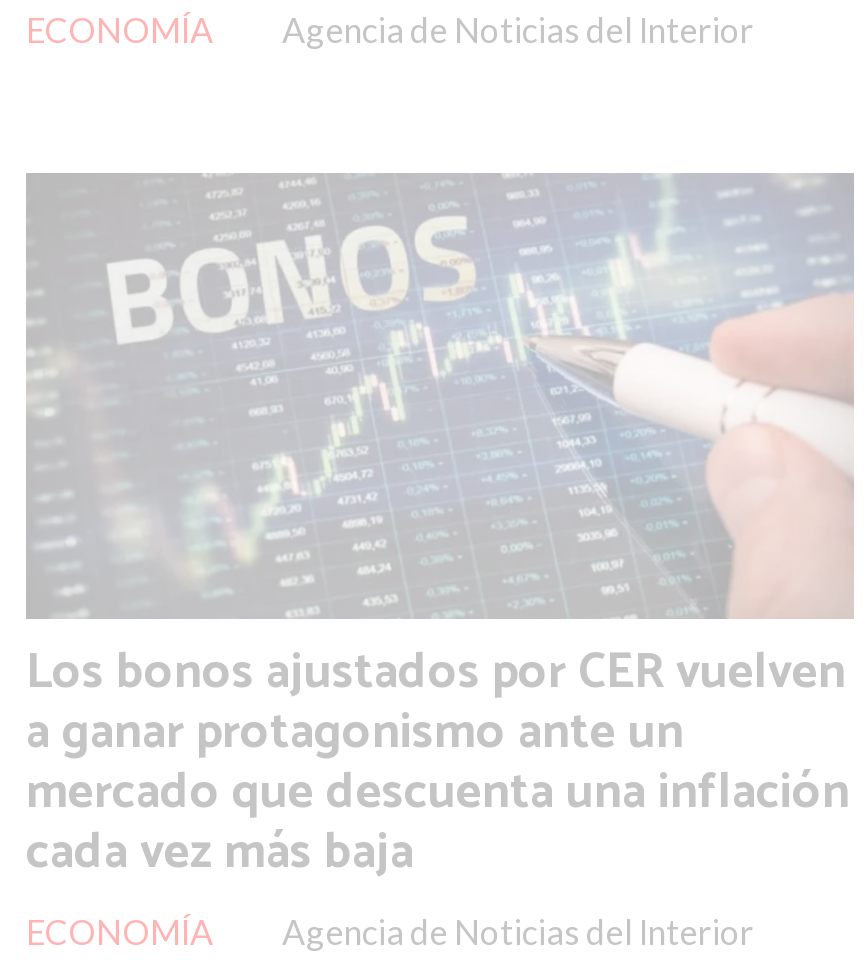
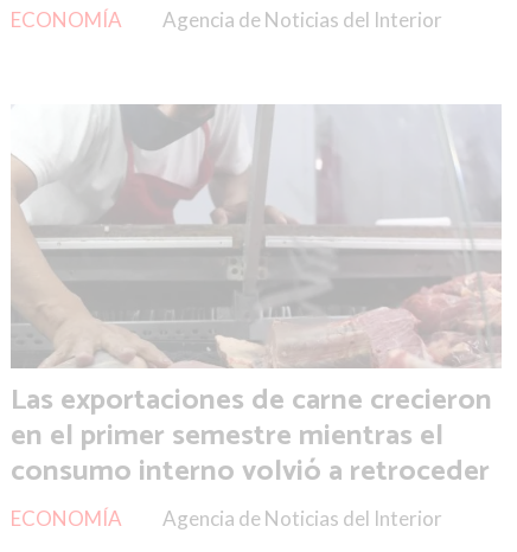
- [image]
- Los bonos ajustados por CER vuelven
- a ganar protagonismo ante un
- mercado que descuenta una inflación
- cada vez más baja
+ [image]
+ Las exportaciones de carne crecieron
+ en el primer semestre mientras el
+ consumo interno volvió a retroceder
